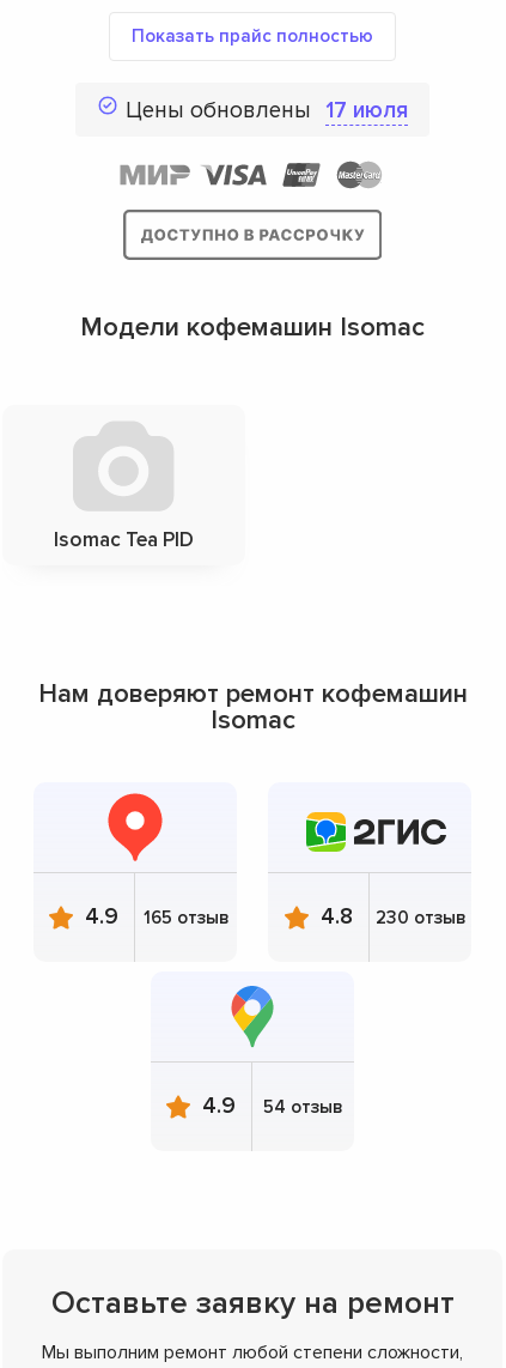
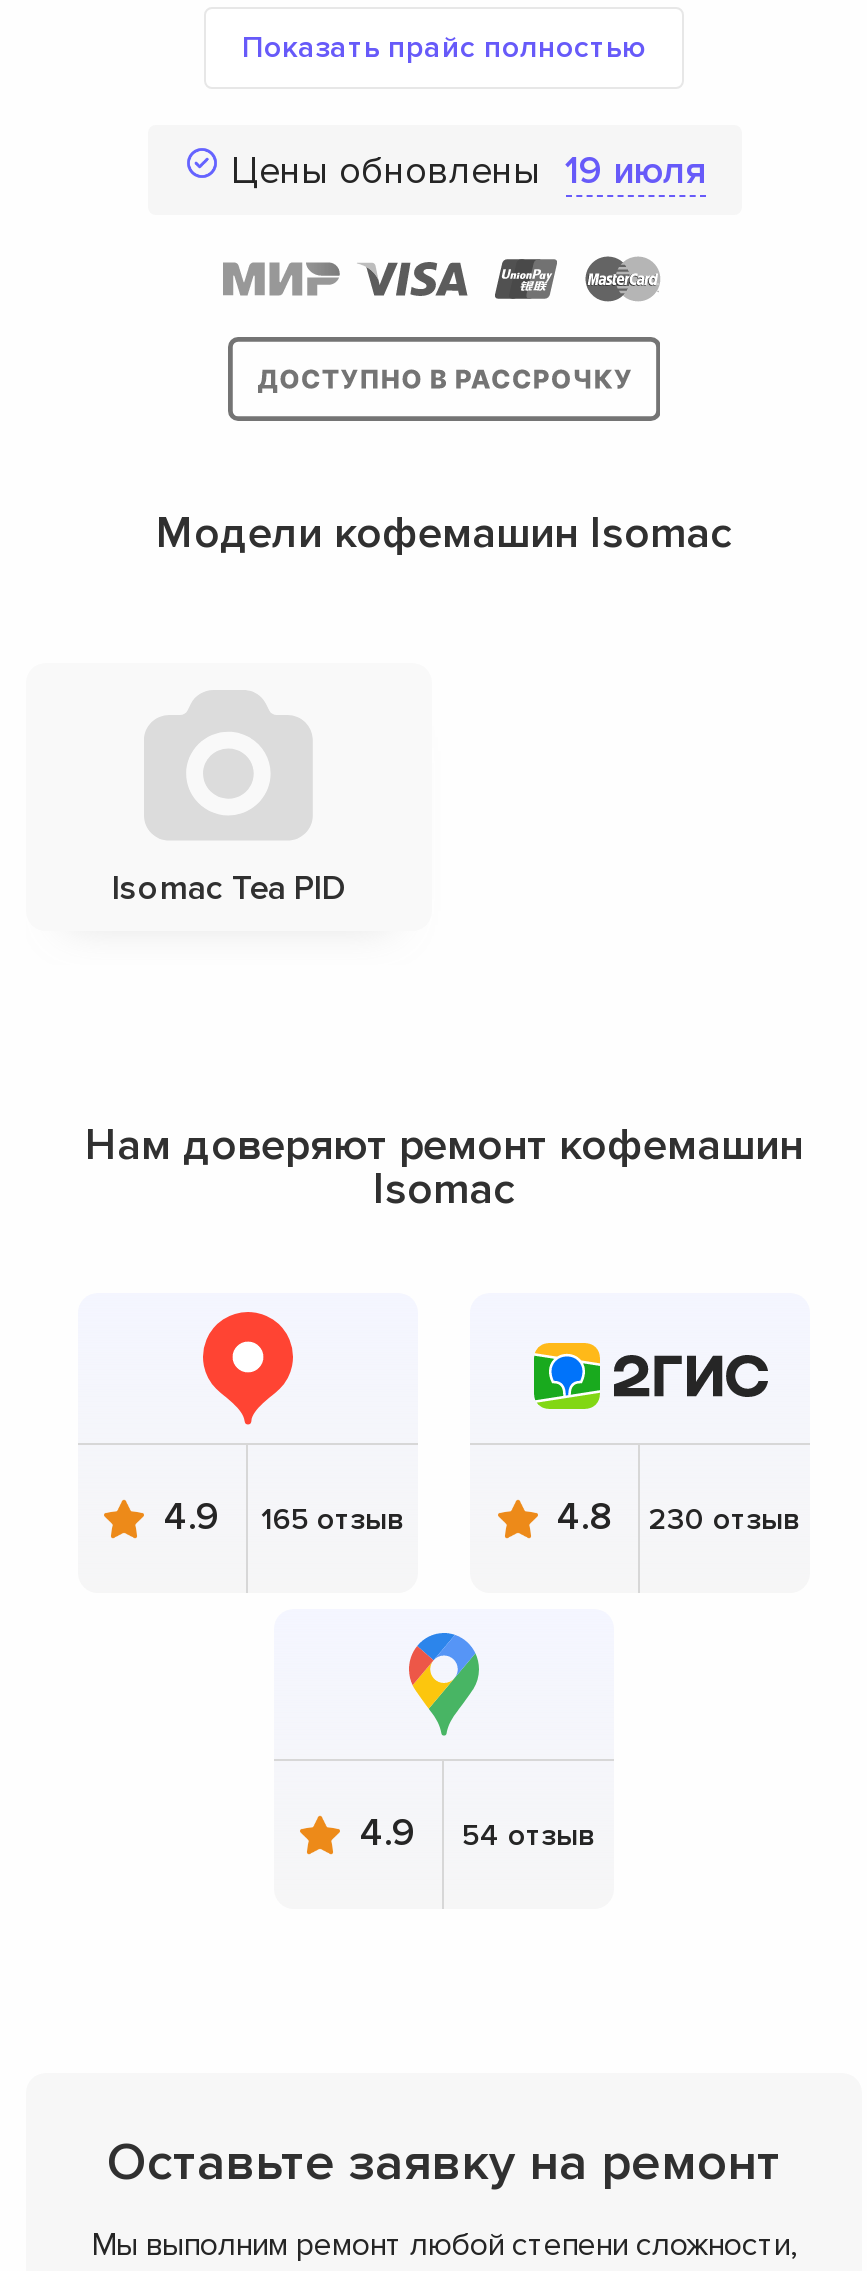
- Цены обновлены 17 июля
+ Цены обновлены 19 июля
